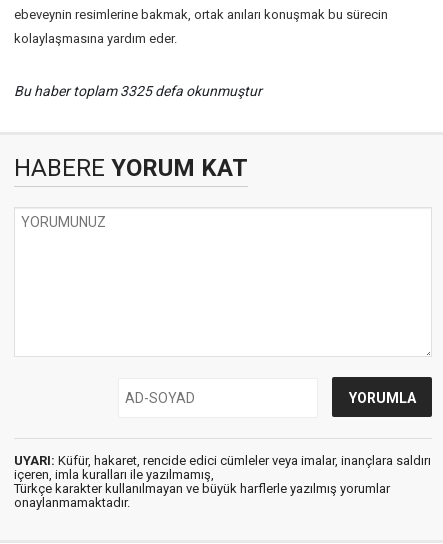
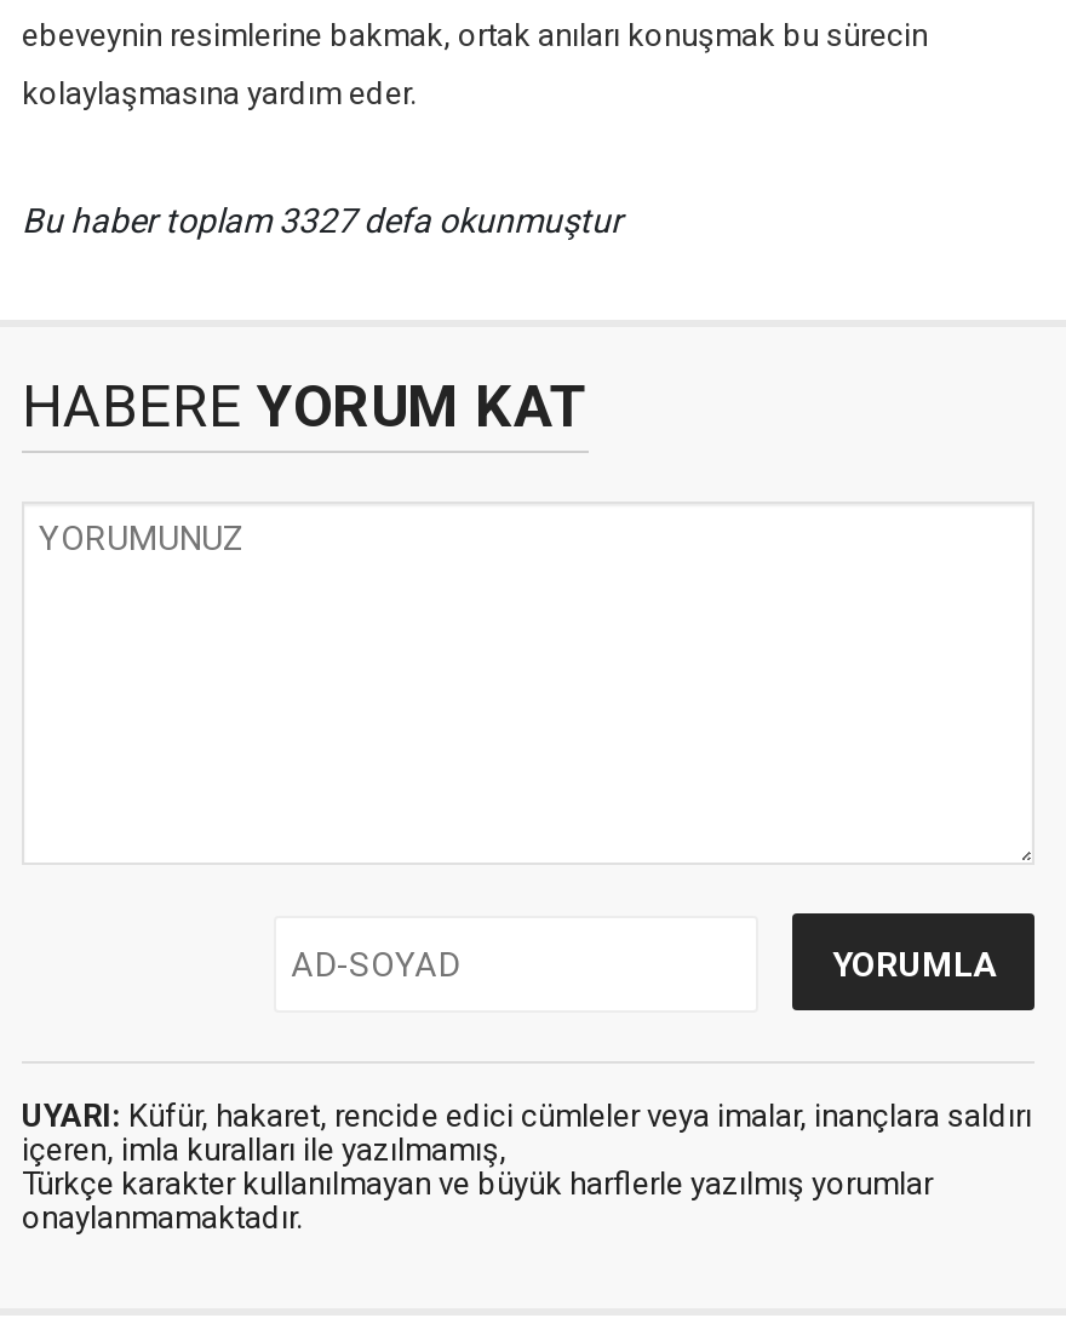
- Bu haber toplam 3325 defa okunmuştur
+ Bu haber toplam 3327 defa okunmuştur
